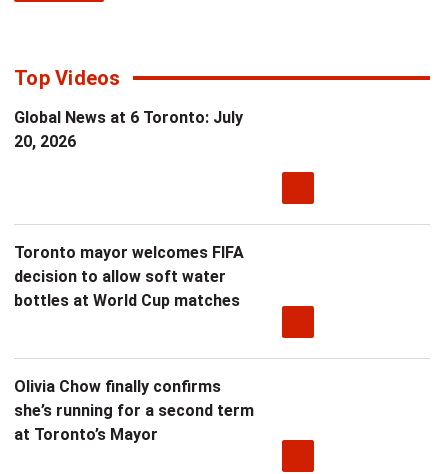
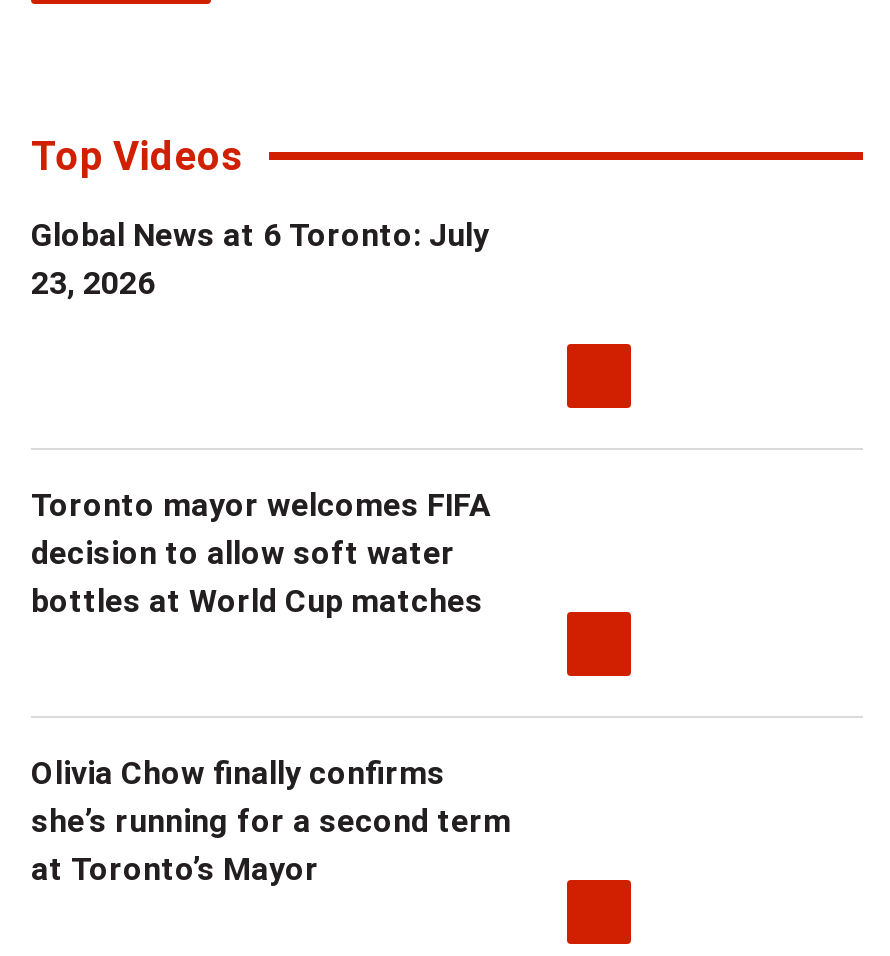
- 20, 2026
+ 23, 2026
